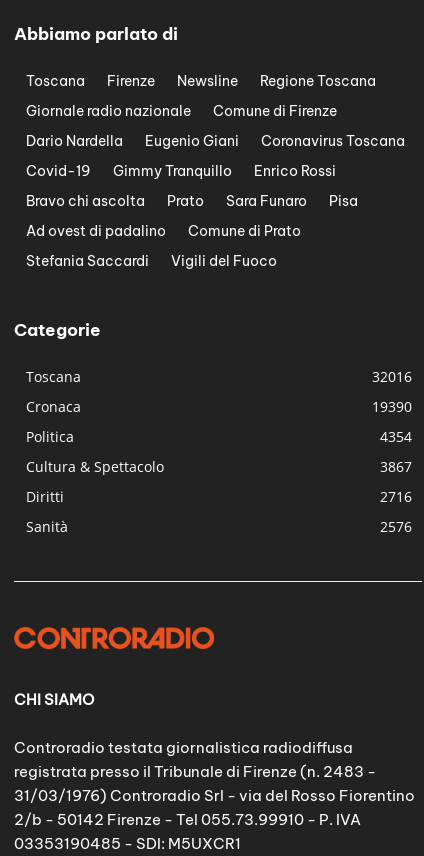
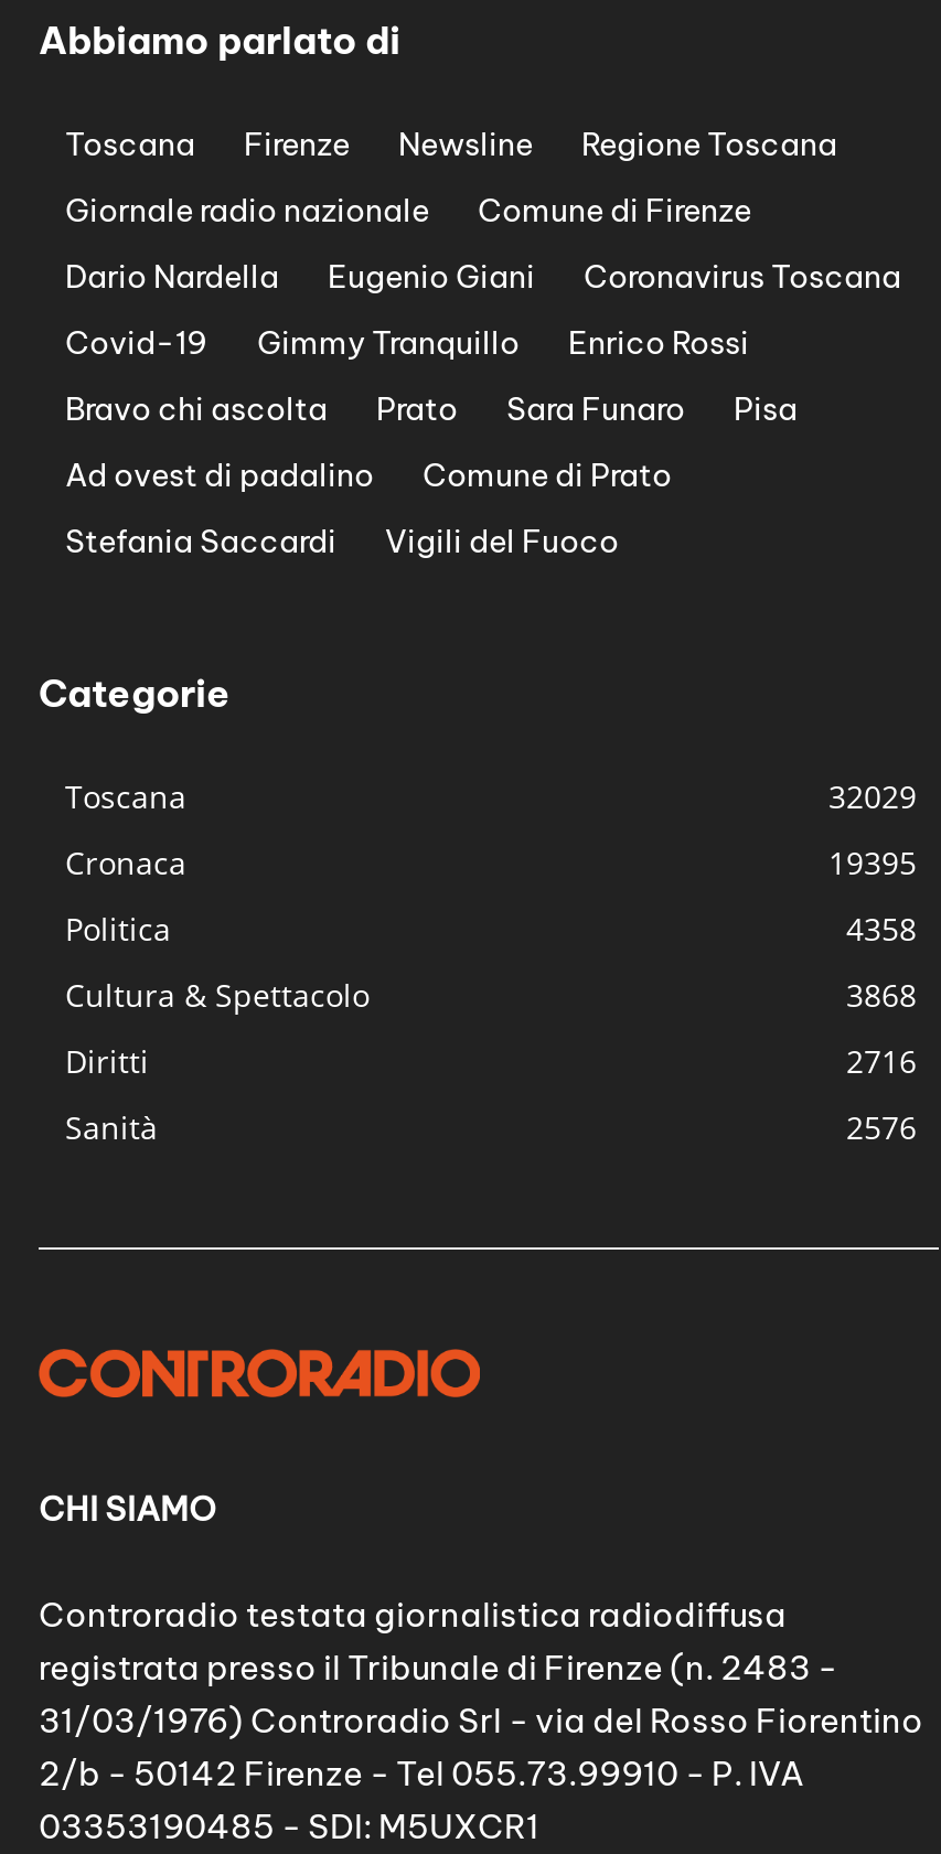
- 32016
+ 32029

- 19390
+ 19395

- 4354
+ 4358

- 3867
+ 3868
